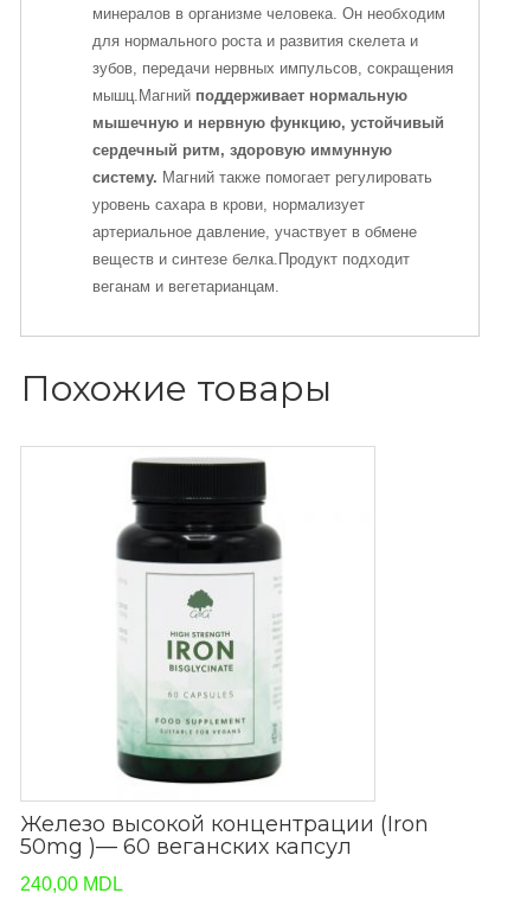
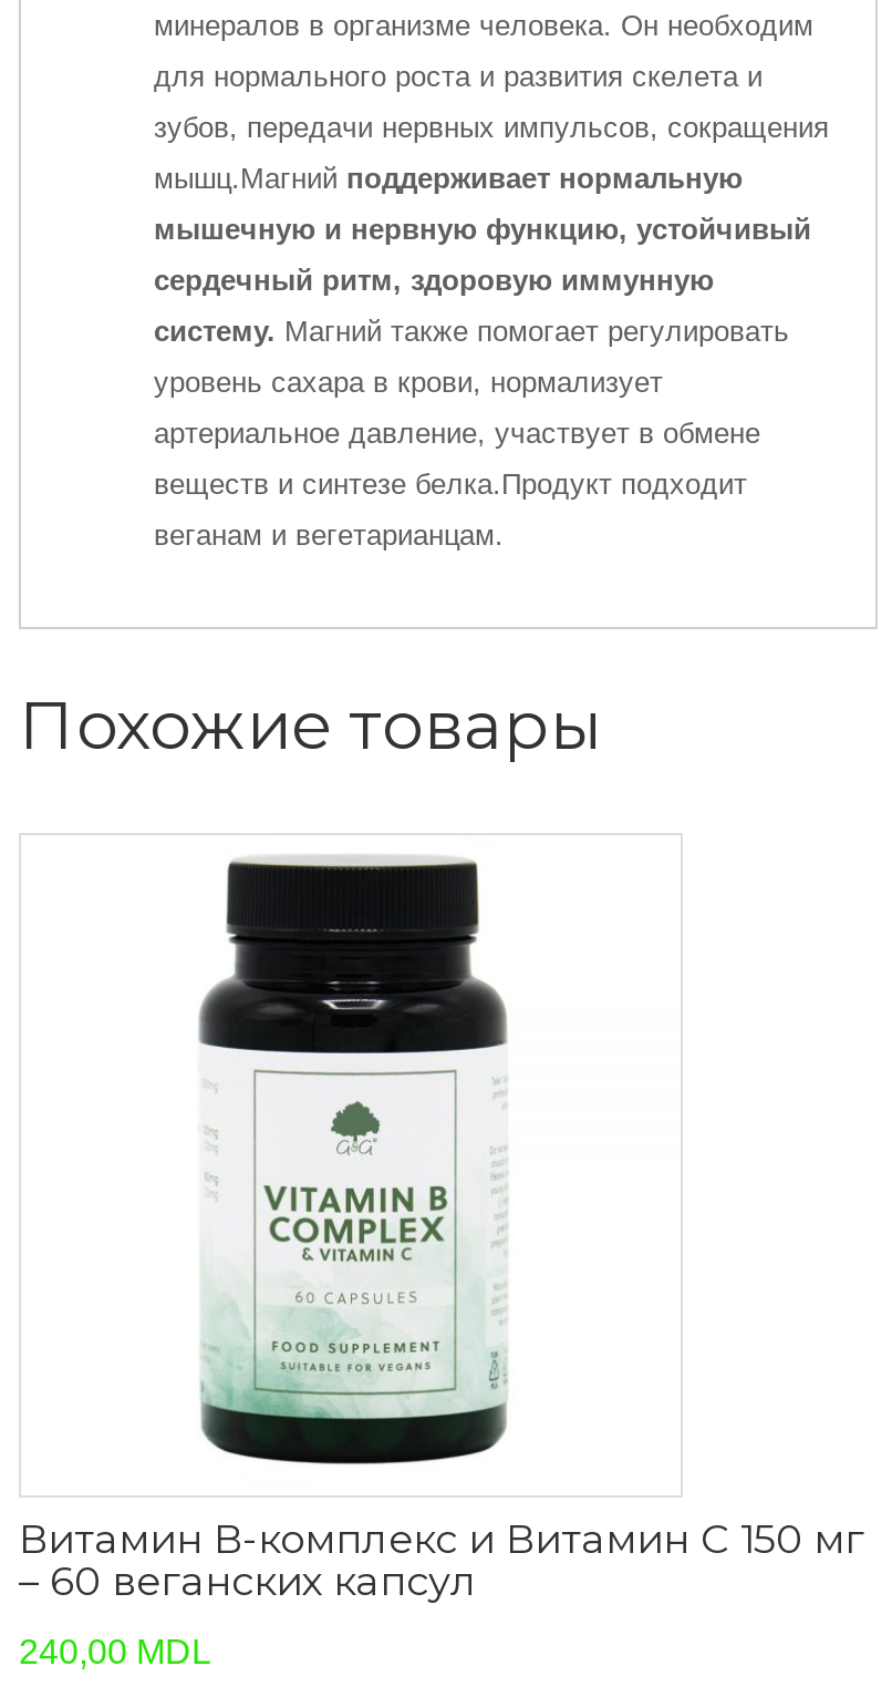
- [image]
+ [image]

- Железо высокой концентрации (Iron
- 50mg )— 60 веганских капсул
+ Витамин В-комплекс и Витамин C 150 мг
+ – 60 веганских капсул
